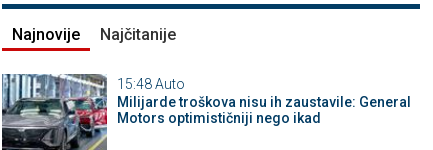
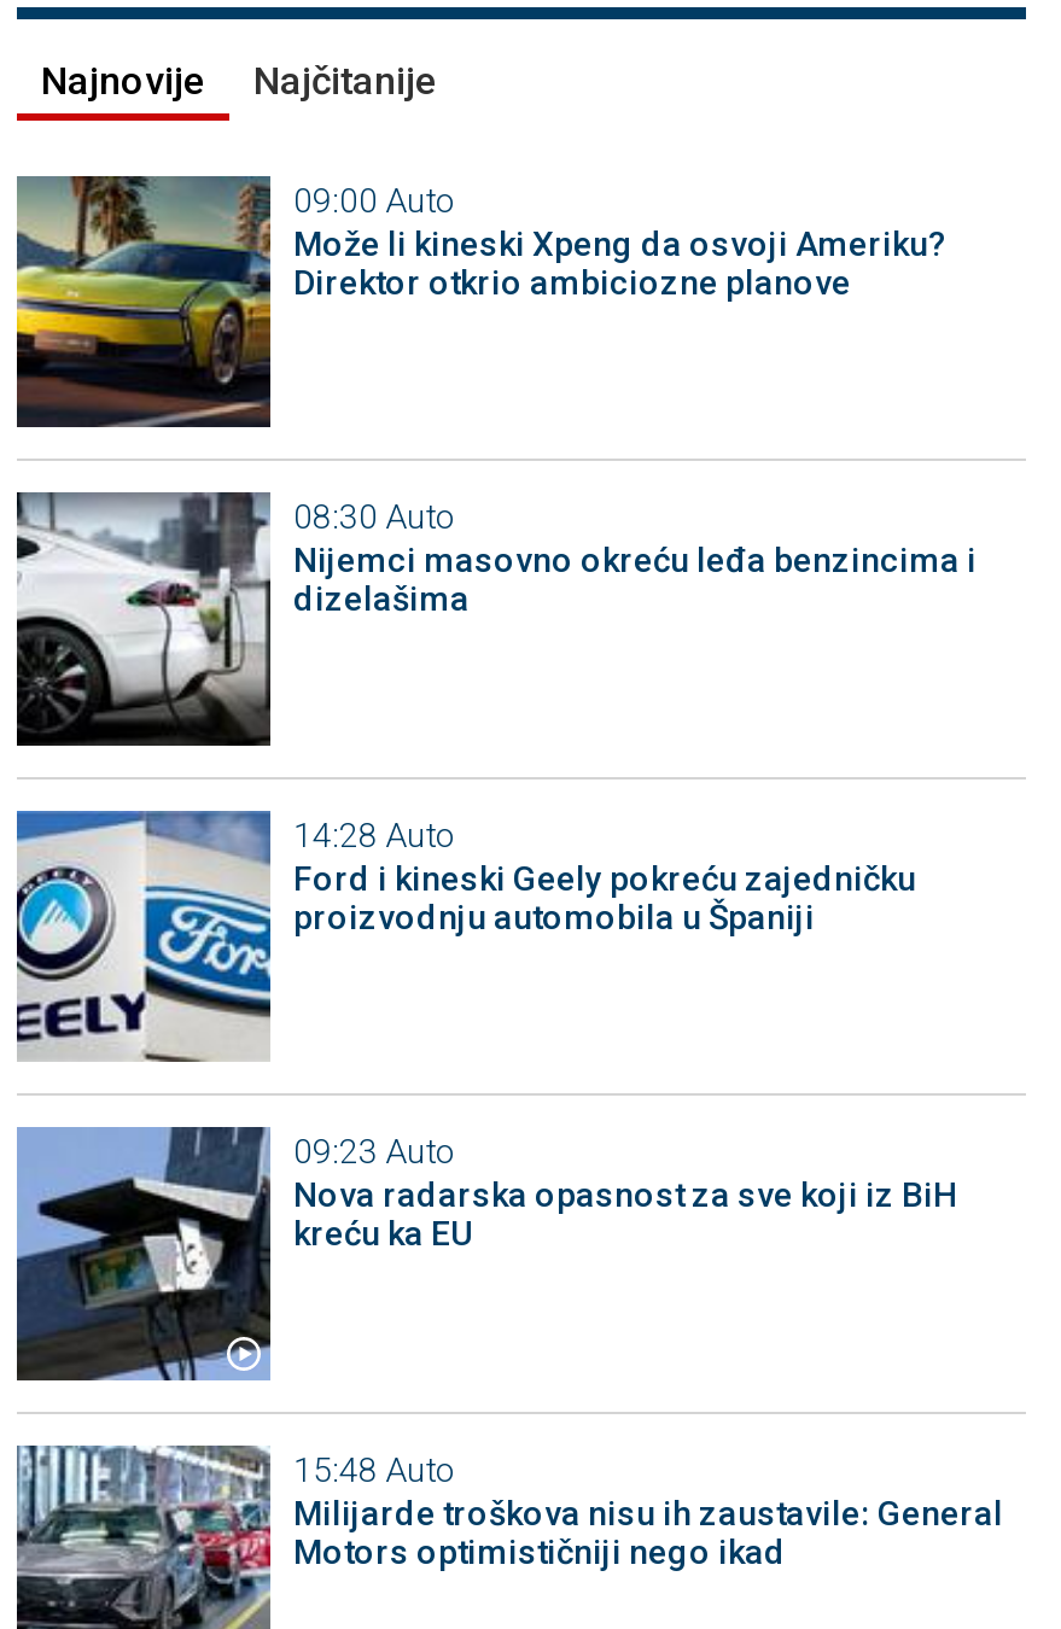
+ [image]
+ 09:00 Auto
+ Može li kineski Xpeng da osvoji Ameriku?
+ Direktor otkrio ambiciozne planove

+ [image]
+ 14:28 Auto
+ Ford i kineski Geely pokreću zajedničku
+ proizvodnju automobila u Španiji

+ [image]
+ 09:23 Auto
+ Nova radarska opasnost za sve koji iz BiH
+ kreću ka EU

+ [image]
+ 08:30 Auto
+ Nijemci masovno okreću leđa benzincima i
+ dizelašima
